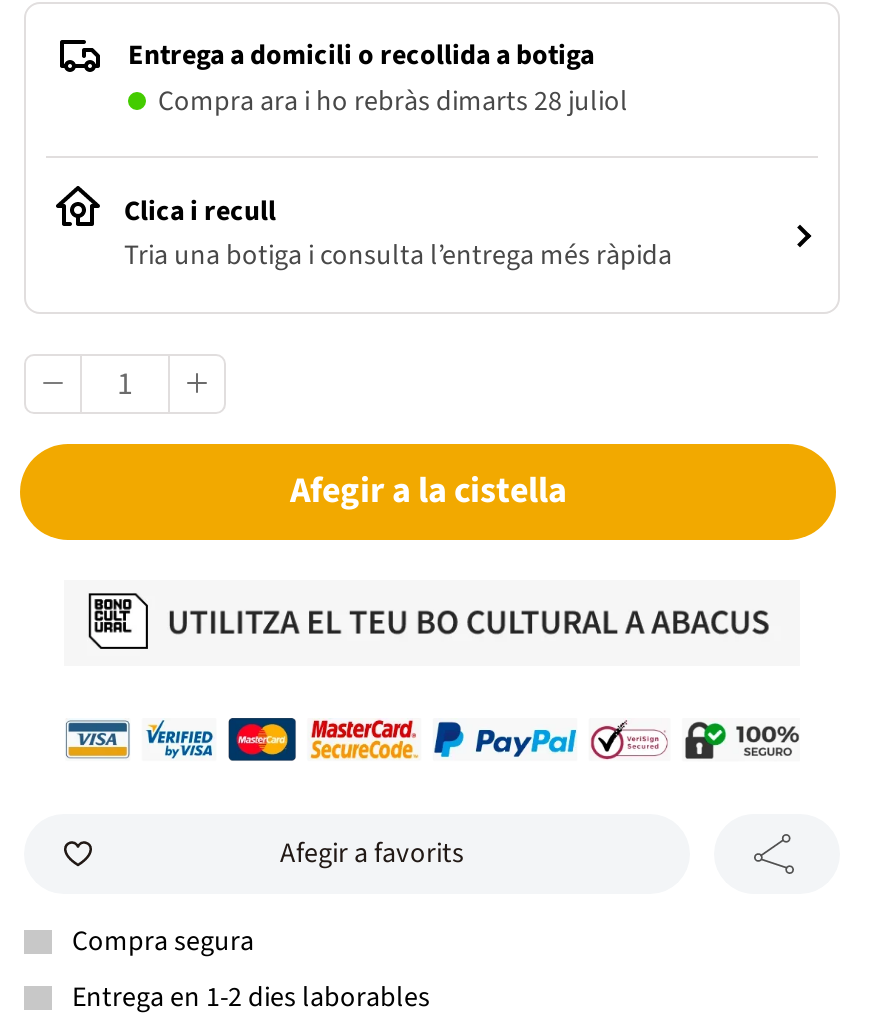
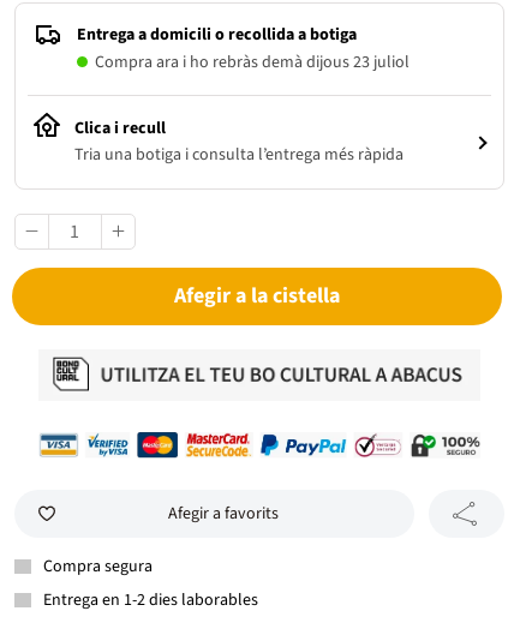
- Compra ara i ho rebràs dimarts 28 juliol
+ Compra ara i ho rebràs demà dijous 23 juliol
